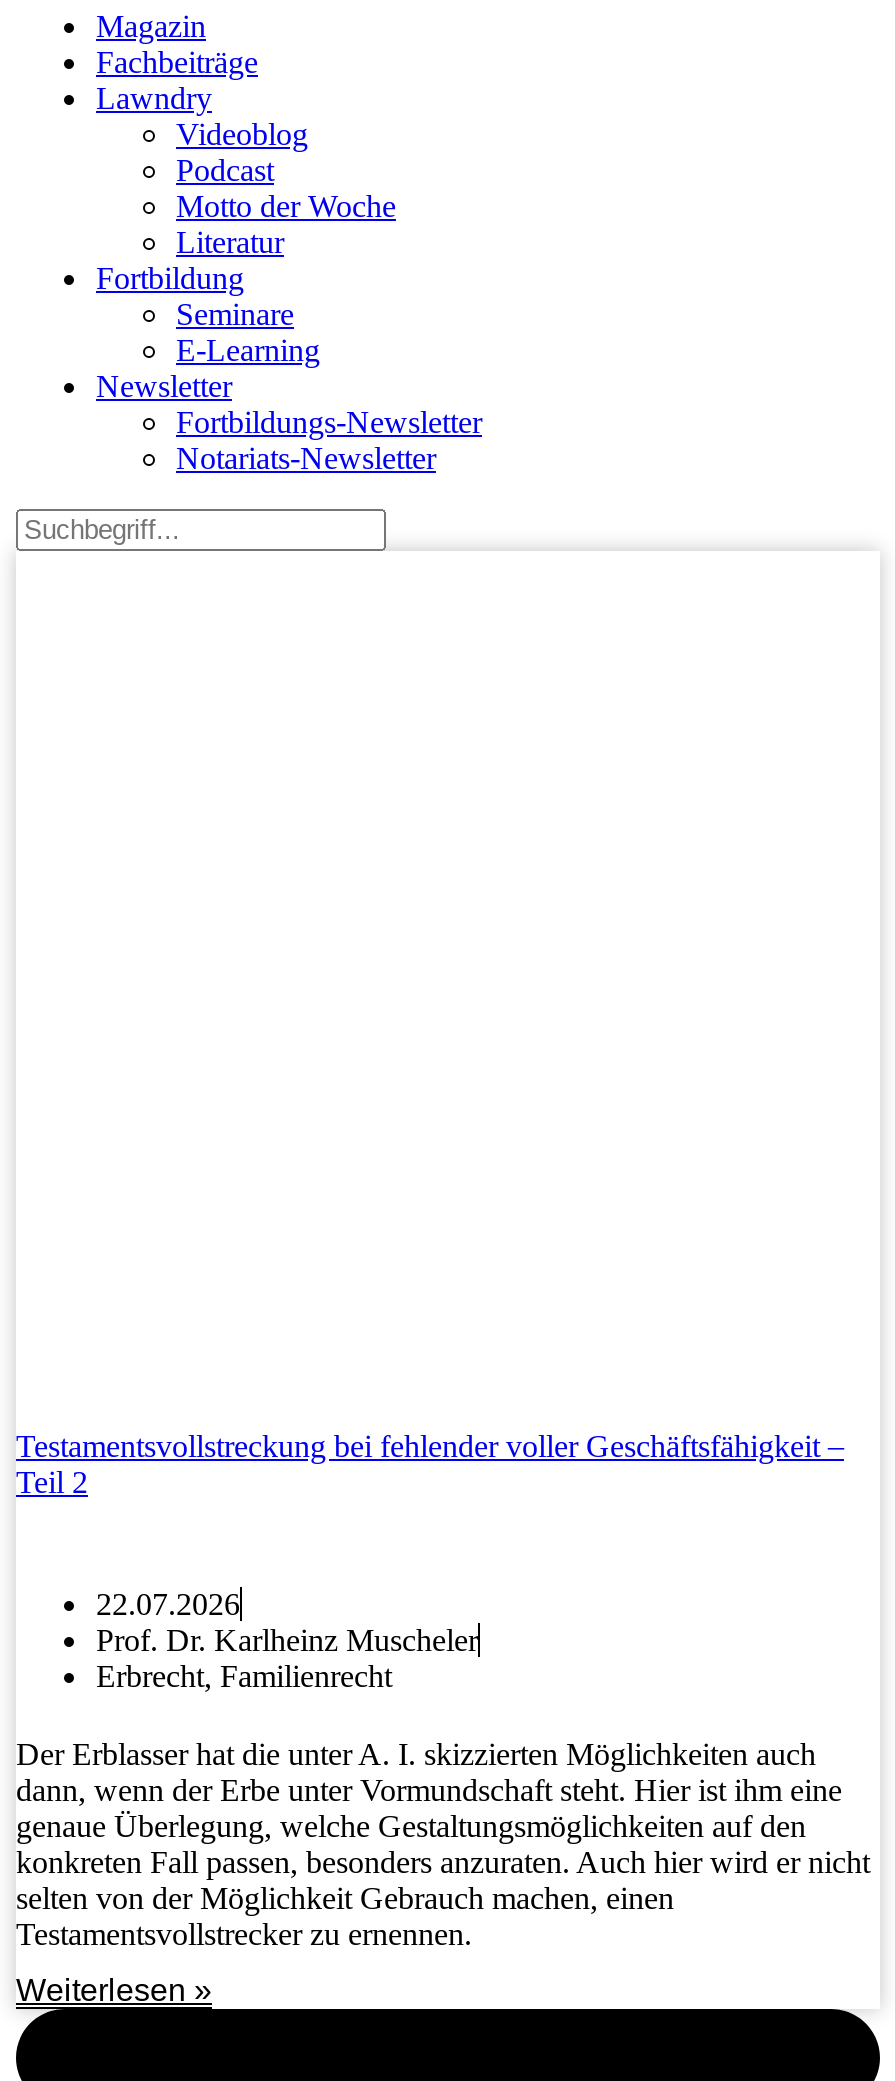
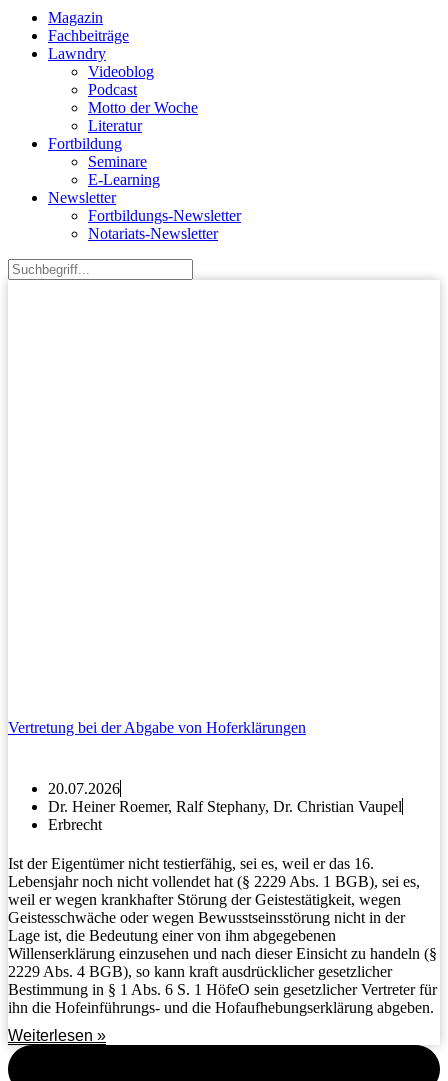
- Testamentsvollstreckung bei fehlender voller Geschäftsfähigkeit –
- Teil 2
+ Vertretung bei der Abgabe von Hoferklärungen

- 22.07.2026
- Prof. Dr. Karlheinz Muscheler
- Erbrecht, Familienrecht
+ 20.07.2026
+ Dr. Heiner Roemer, Ralf Stephany, Dr. Christian Vaupel
+ Erbrecht

- Der Erblasser hat die unter A. I. skizzierten Möglichkeiten auch
- dann, wenn der Erbe unter Vormundschaft steht. Hier ist ihm eine
- genaue Überlegung, welche Gestaltungsmöglichkeiten auf den
- konkreten Fall passen, besonders anzuraten. Auch hier wird er nicht
- selten von der Möglichkeit Gebrauch machen, einen
- Testamentsvollstrecker zu ernennen.
+ Ist der Eigentümer nicht testierfähig, sei es, weil er das 16.
+ Lebensjahr noch nicht vollendet hat (§ 2229 Abs. 1 BGB), sei es,
+ weil er wegen krankhafter Störung der Geistestätigkeit, wegen
+ Geistesschwäche oder wegen Bewusstseinsstörung nicht in der
+ Lage ist, die Bedeutung einer von ihm abgegebenen
+ Willenserklärung einzusehen und nach dieser Einsicht zu handeln (§
+ 2229 Abs. 4 BGB), so kann kraft ausdrücklicher gesetzlicher
+ Bestimmung in § 1 Abs. 6 S. 1 HöfeO sein gesetzlicher Vertreter für
+ ihn die Hofeinführungs- und die Hofaufhebungserklärung abgeben.
